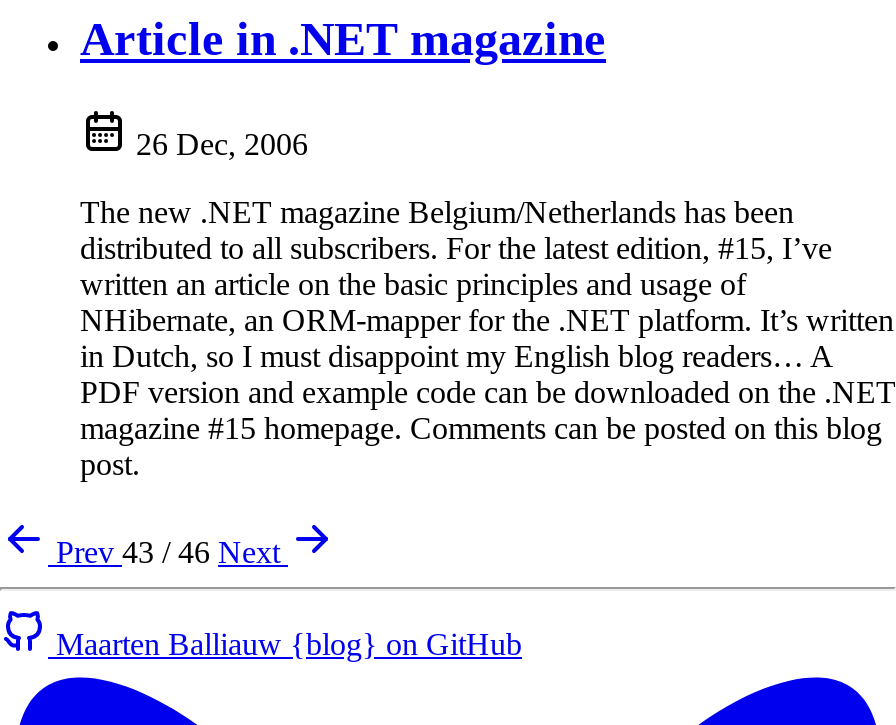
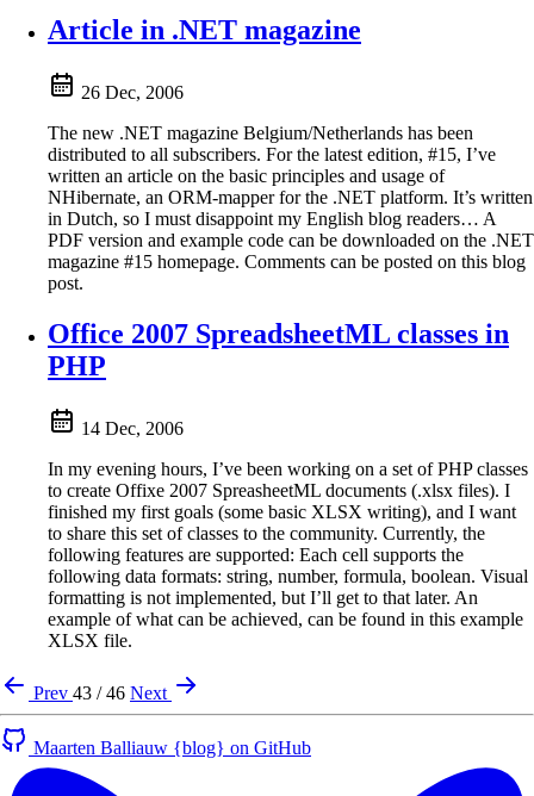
+ Office 2007 SpreadsheetML classes in
+ PHP
+ 14 Dec, 2006
+ In my evening hours, I’ve been working on a set of PHP classes
+ to create Offixe 2007 SpreasheetML documents (.xlsx files). I
+ finished my first goals (some basic XLSX writing), and I want
+ to share this set of classes to the community. Currently, the
+ following features are supported: Each cell supports the
+ following data formats: string, number, formula, boolean. Visual
+ formatting is not implemented, but I’ll get to that later. An
+ example of what can be achieved, can be found in this example
+ XLSX file.
